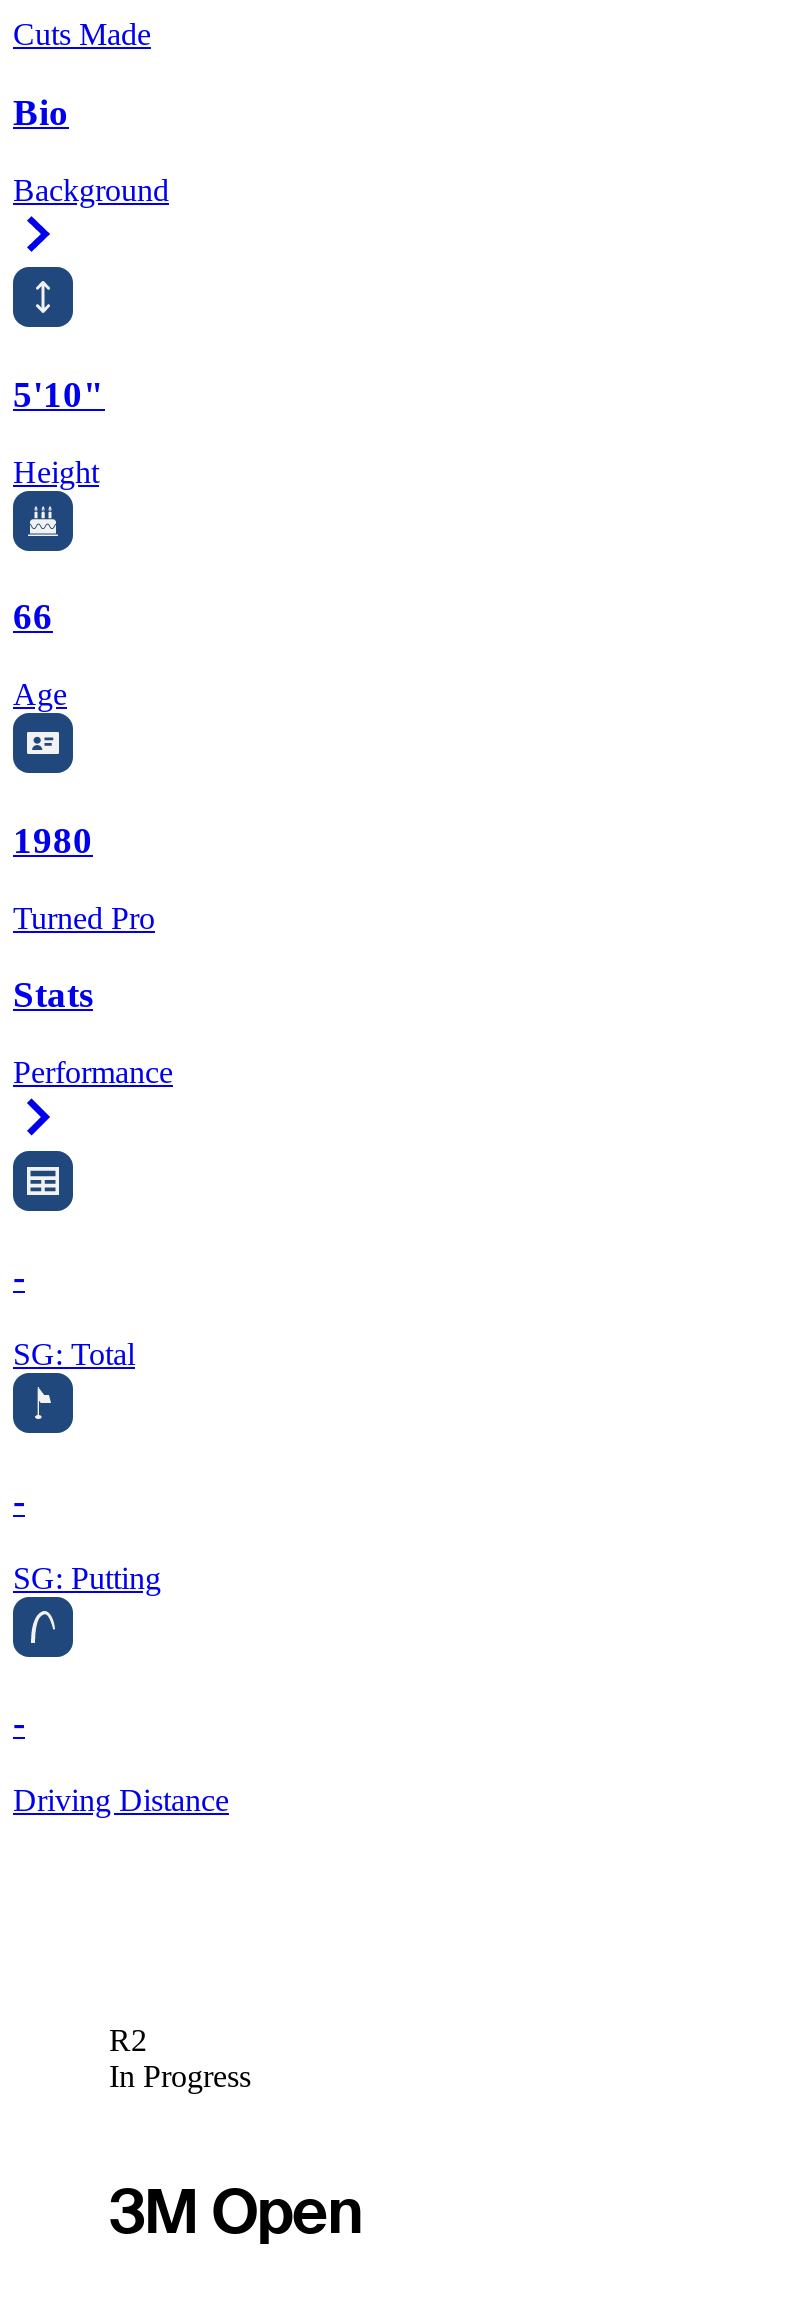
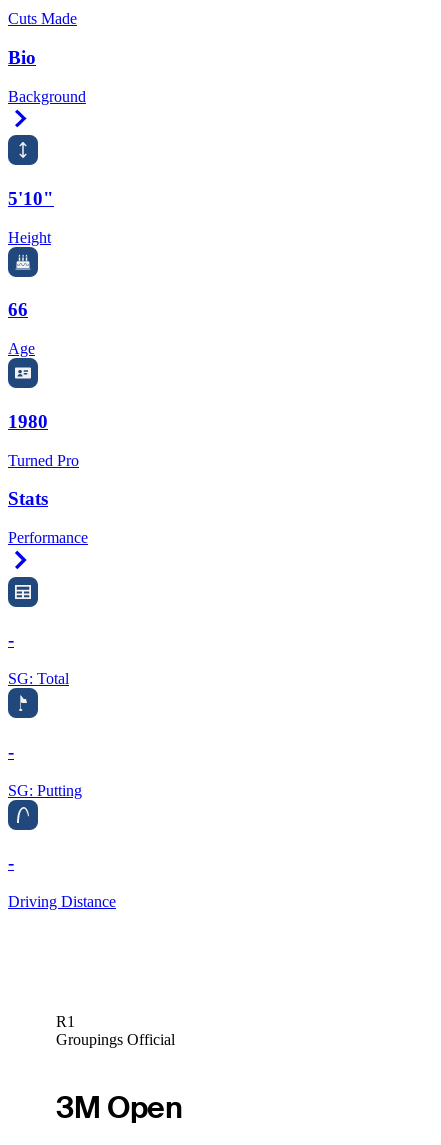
- R2
- In Progress
+ R1
+ Groupings Official
